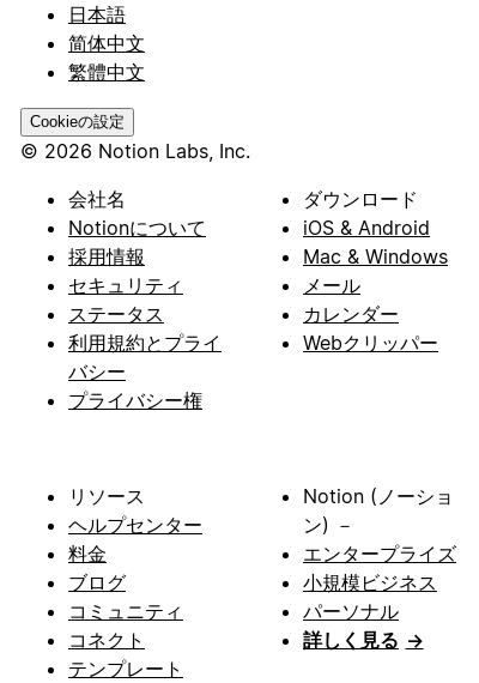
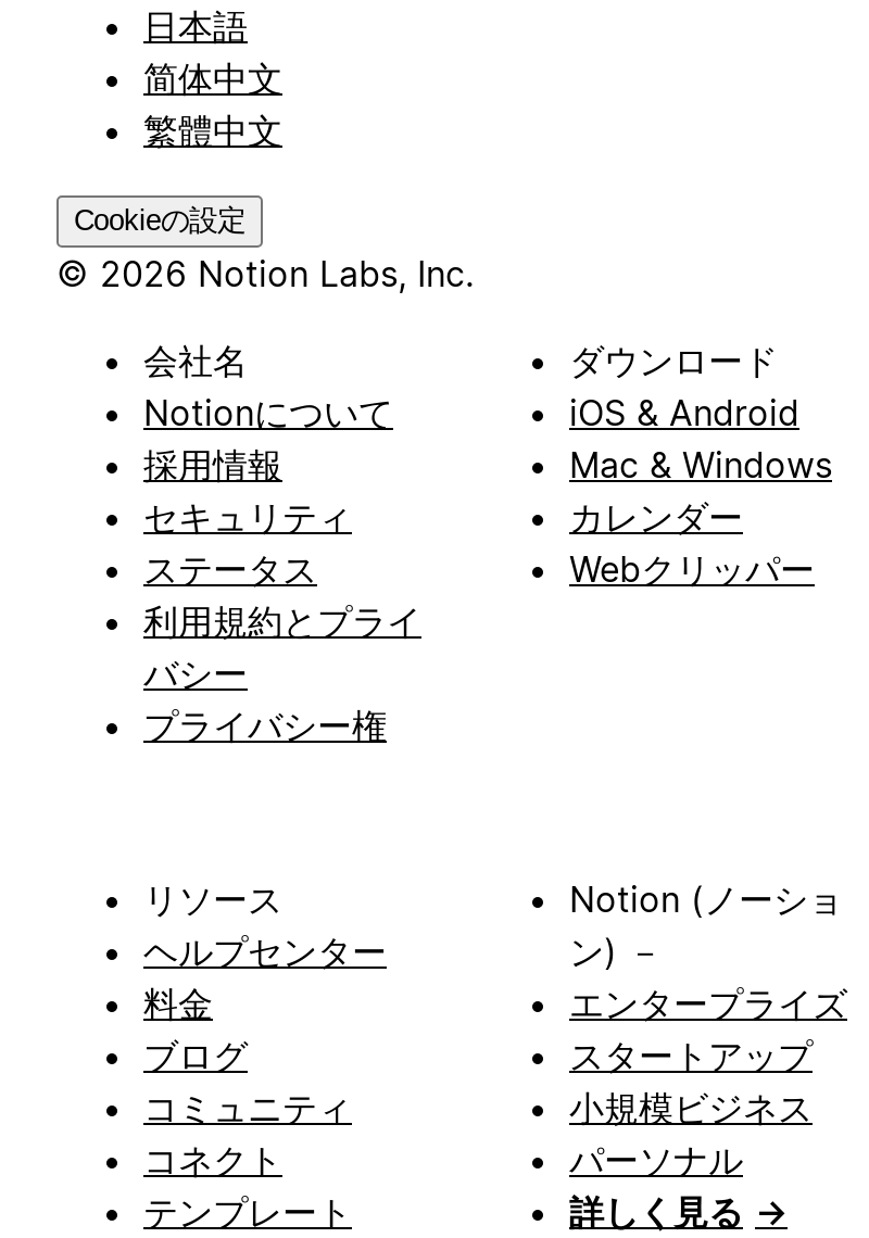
- メール

moved up: カレンダー | Webクリッパー

moved down: 小規模ビジネス | パーソナル

+ スタートアップ
